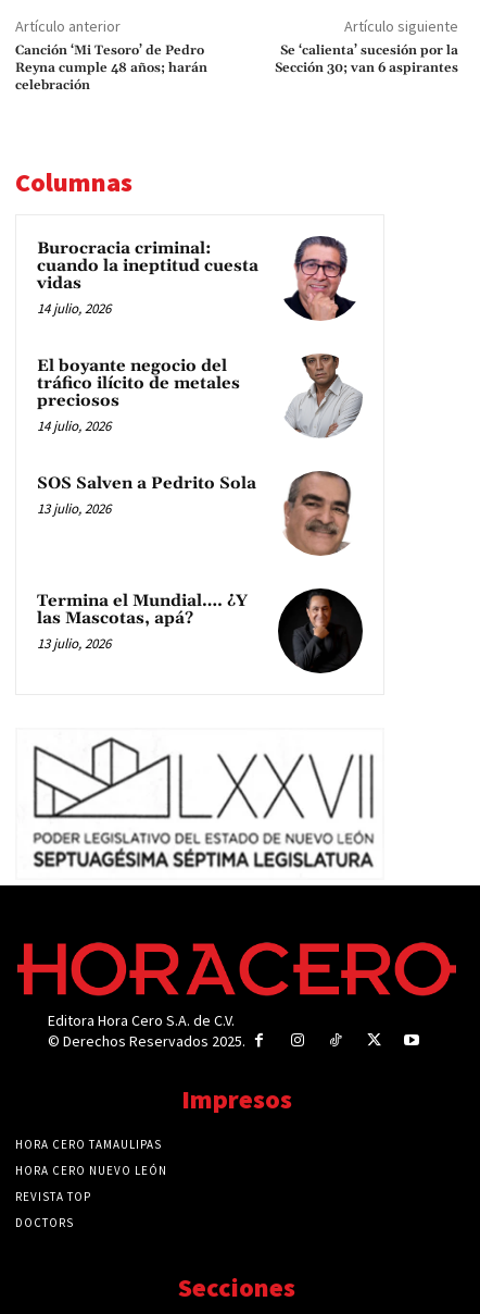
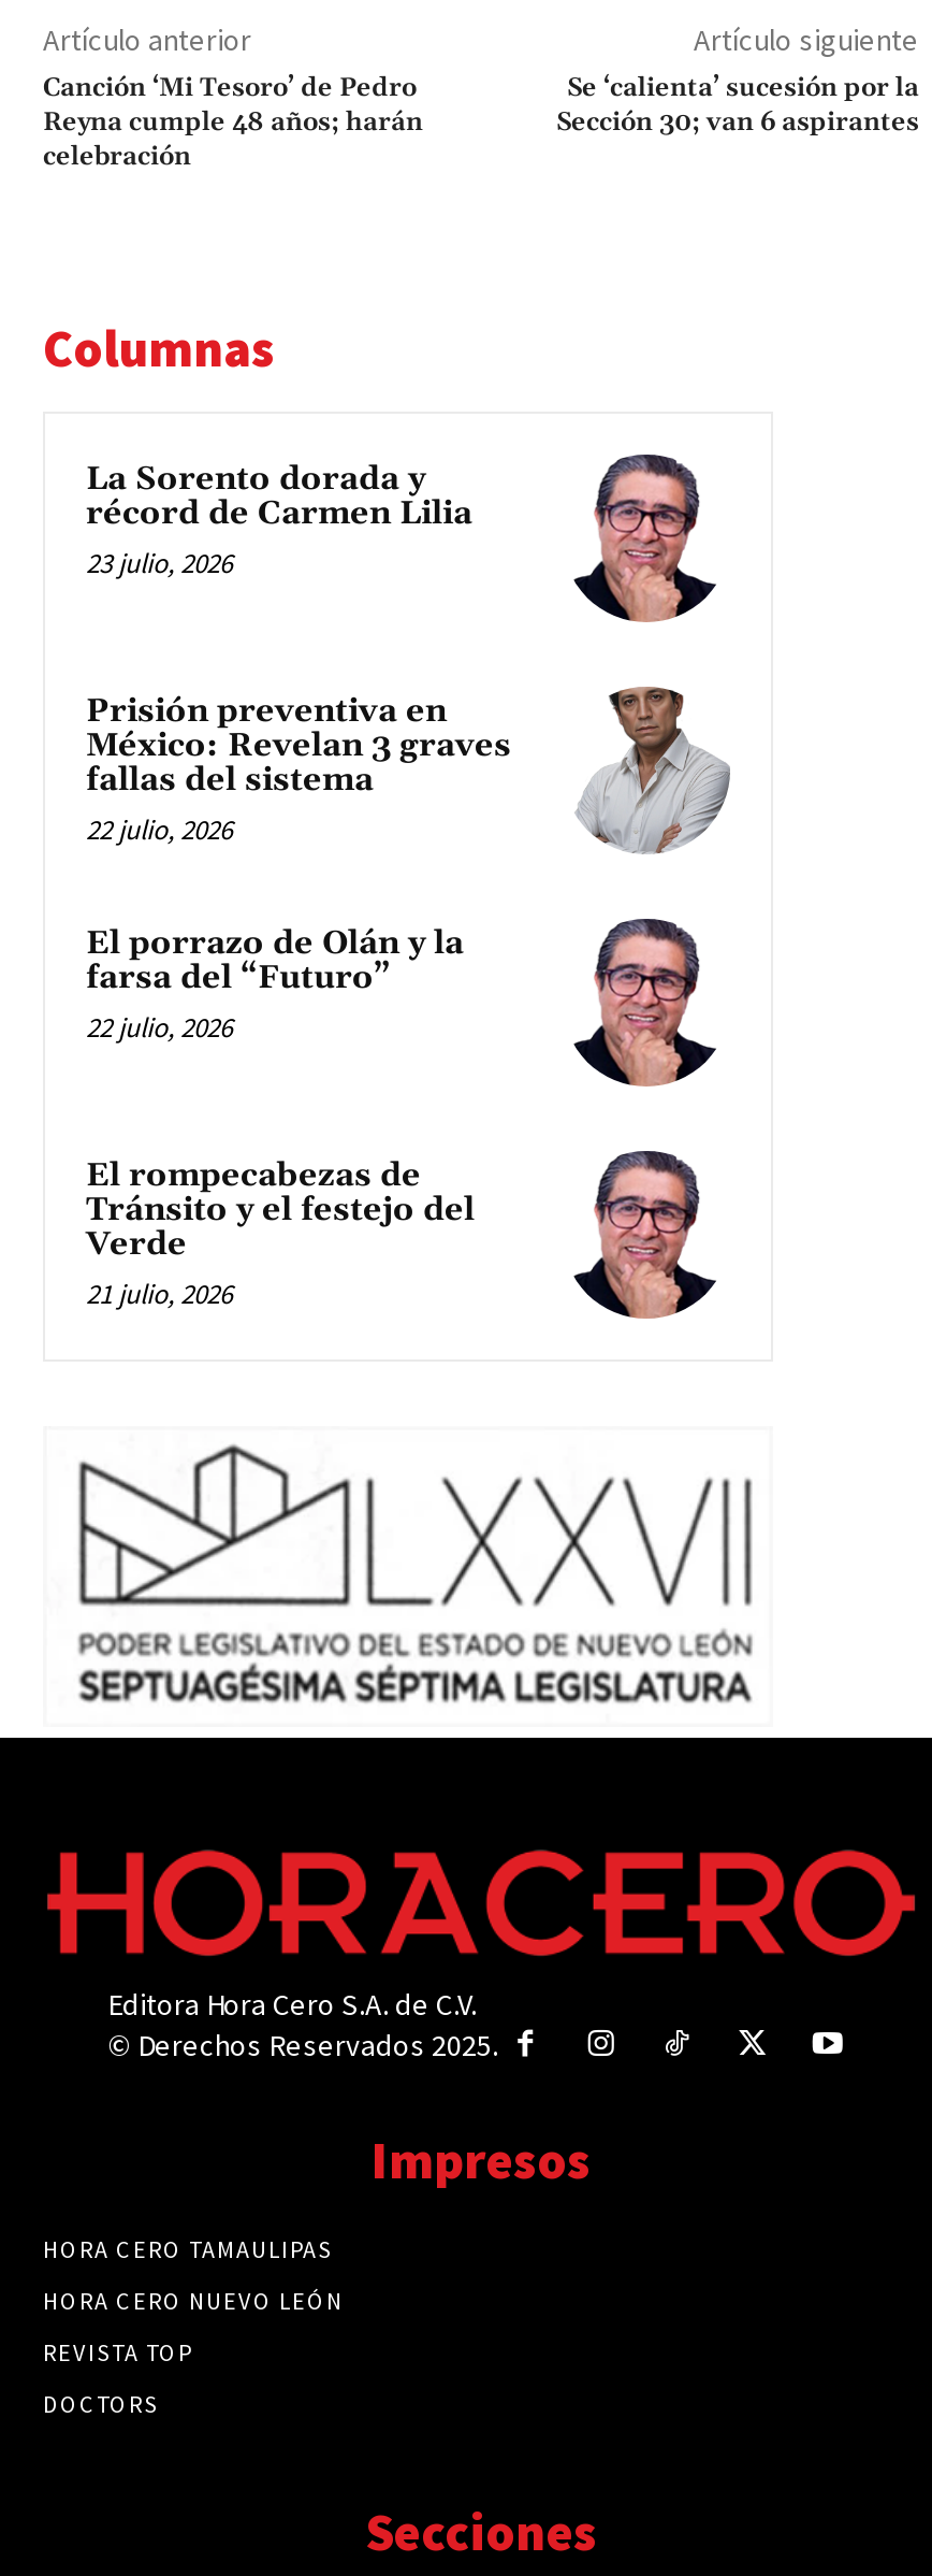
- Burocracia criminal:
- cuando la ineptitud cuesta
- vidas
- 14 julio, 2026
+ La Sorento dorada y
+ récord de Carmen Lilia
+ 23 julio, 2026

- El boyante negocio del
- tráfico ilícito de metales
- preciosos
- 14 julio, 2026
+ Prisión preventiva en
+ México: Revelan 3 graves
+ fallas del sistema
+ 22 julio, 2026

- SOS Salven a Pedrito Sola
- 13 julio, 2026
+ El porrazo de Olán y la
+ farsa del “Futuro”
+ 22 julio, 2026

- [image]
+ [image]

- Termina el Mundial…. ¿Y
- las Mascotas, apá?
- 13 julio, 2026
+ El rompecabezas de
+ Tránsito y el festejo del
+ Verde
+ 21 julio, 2026

- [image]
+ [image]
